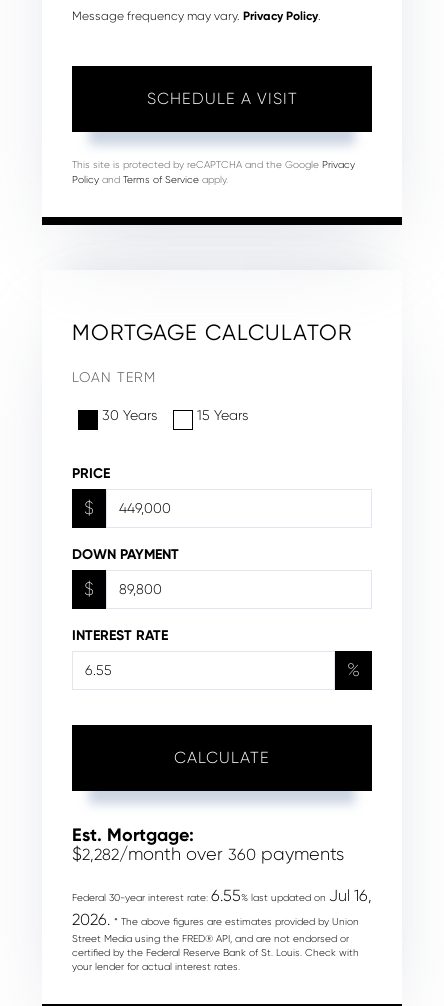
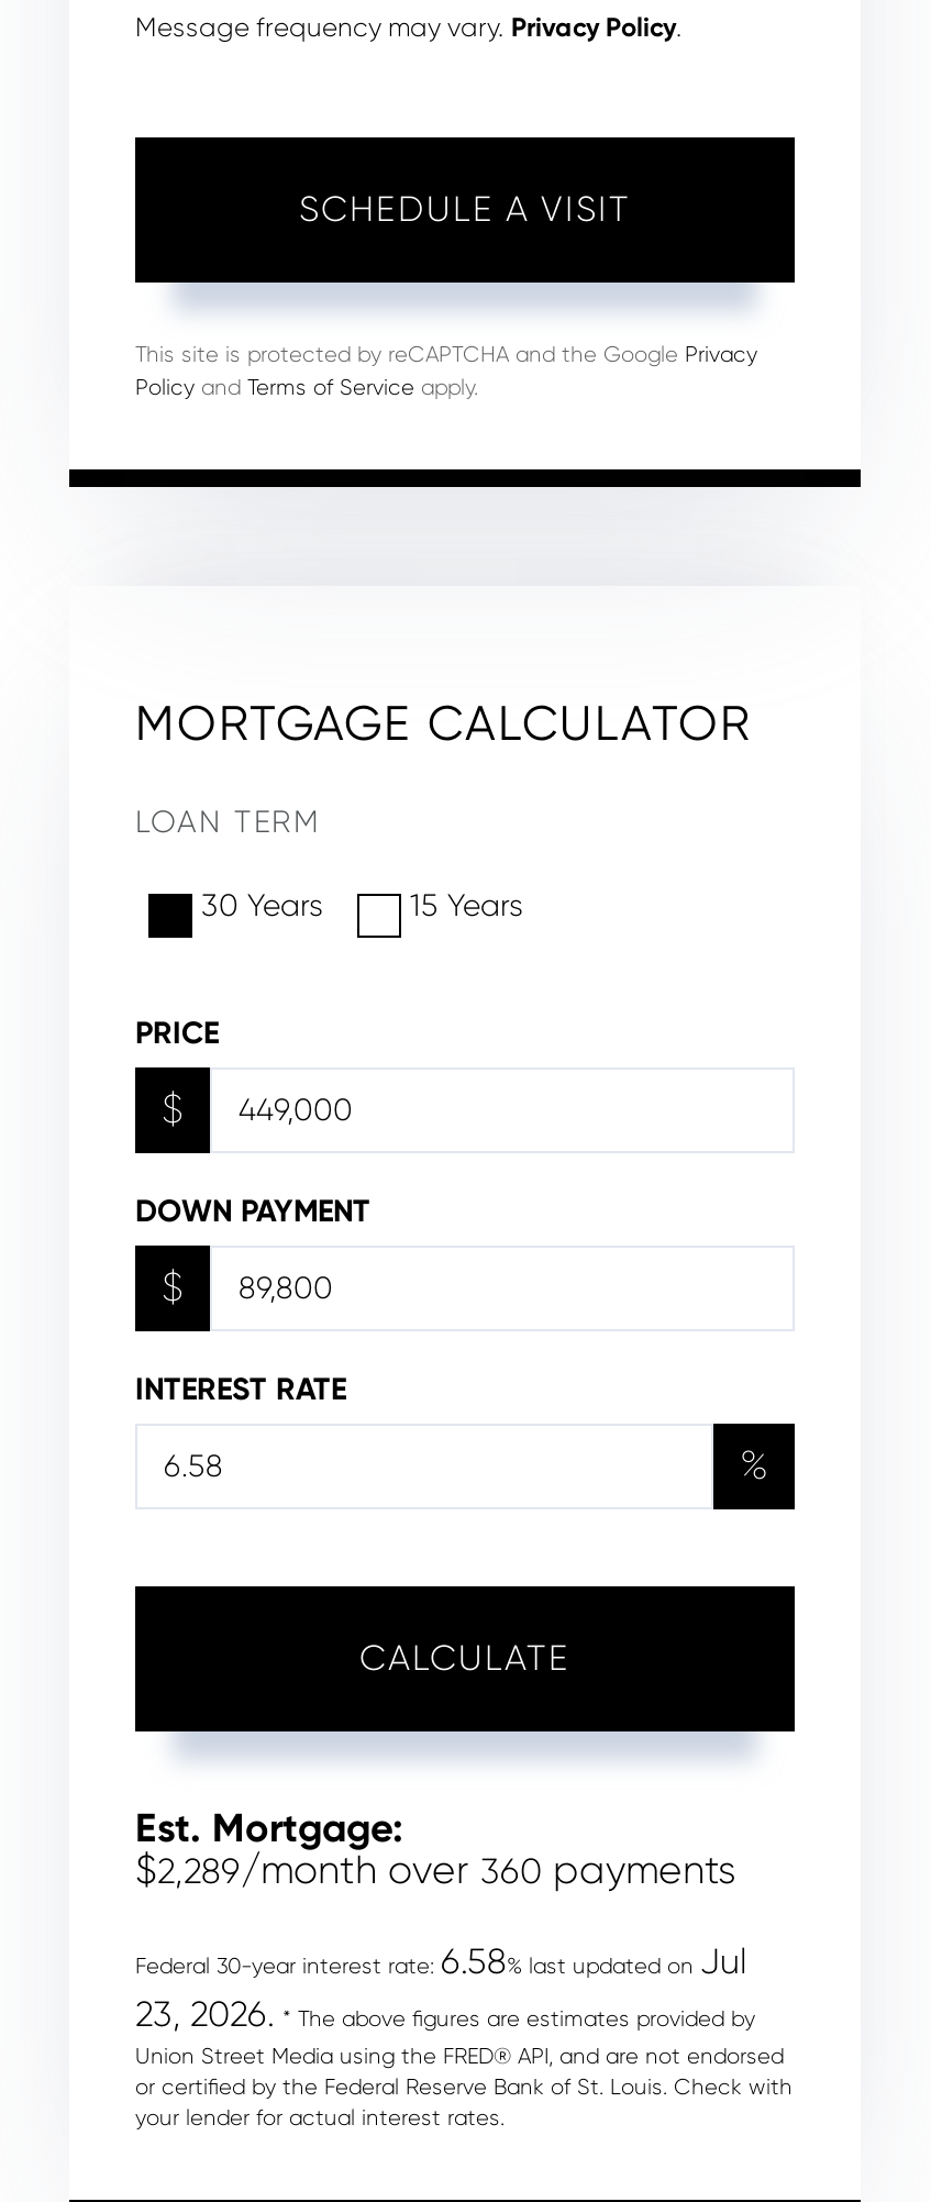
- $2,282/month over 360 payments
+ $2,289/month over 360 payments

- Federal 30-year interest rate: 6.55% last updated on Jul 16,
- 2026. * The above figures are estimates provided by Union
- Street Media using the FRED® API, and are not endorsed or
- certified by the Federal Reserve Bank of St. Louis. Check with
+ Federal 30-year interest rate: 6.58% last updated on Jul
+ 23, 2026. * The above figures are estimates provided by
+ Union Street Media using the FRED® API, and are not endorsed
+ or certified by the Federal Reserve Bank of St. Louis. Check with
